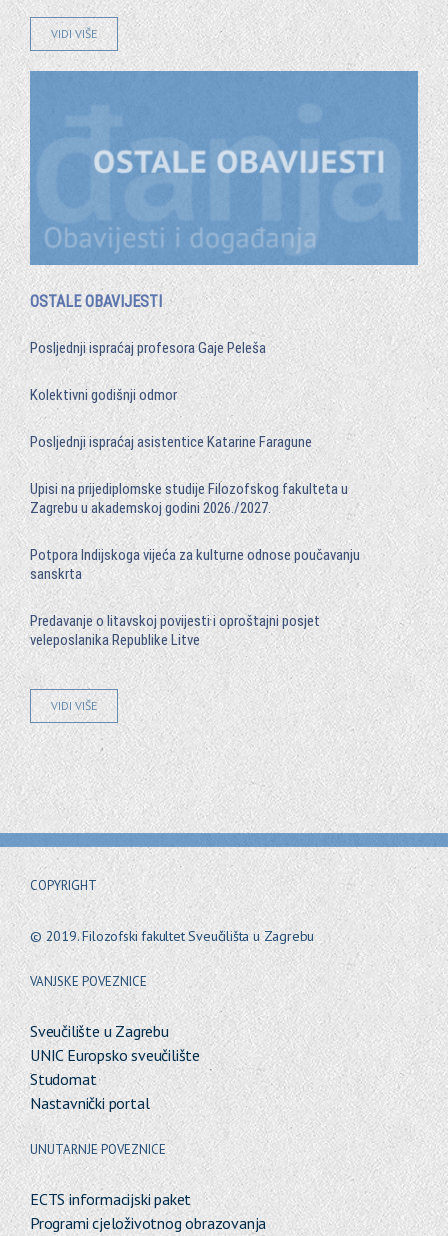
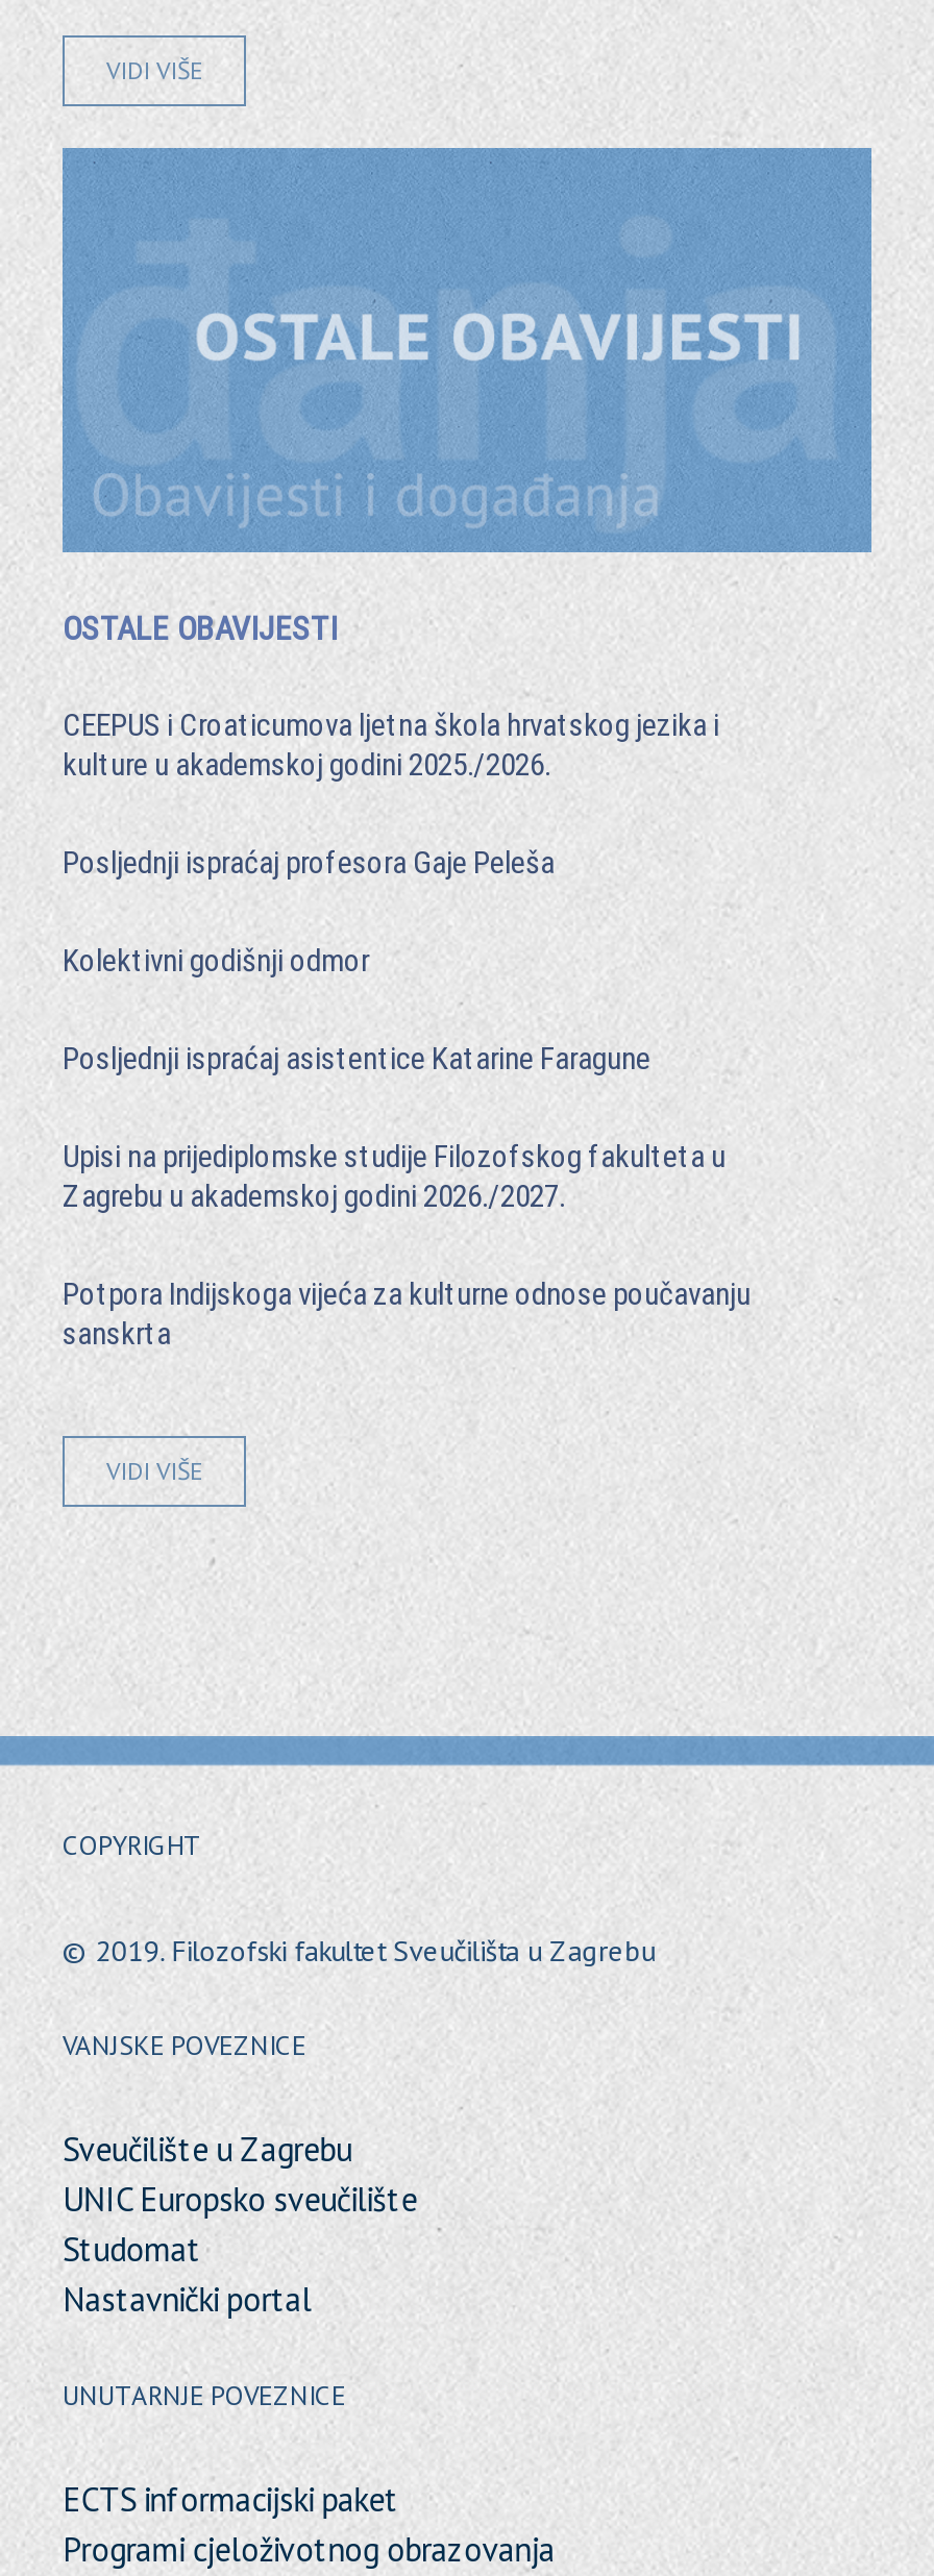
+ CEEPUS i Croaticumova ljetna škola hrvatskog jezika i
+ kulture u akademskoj godini 2025./2026.

moved down: Posljednji ispraćaj profesora Gaje Peleša | Kolektivni godišnji odmor | Posljednji ispraćaj asistentice Katarine Faragune | Upisi na prijediplomske studije Filozofskog fakulteta u | Zagrebu u akademskoj godini 2026./2027. | Potpora Indijskoga vijeća za kulturne odnose poučavanju | sanskrta

- Predavanje o litavskoj povijesti i oproštajni posjet
- veleposlanika Republike Litve
